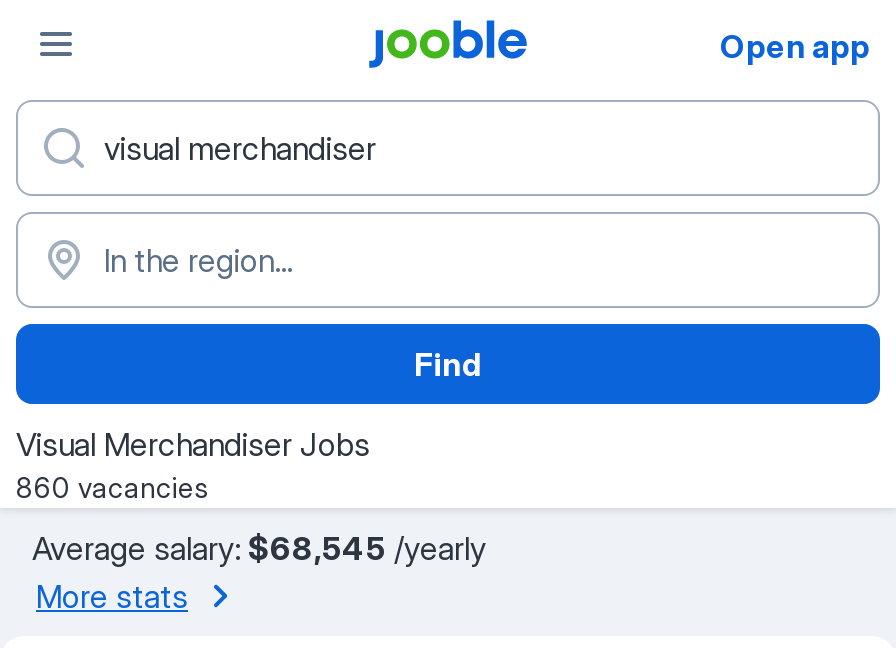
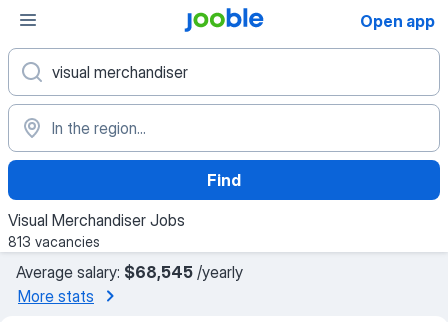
- 860 vacancies
+ 813 vacancies
